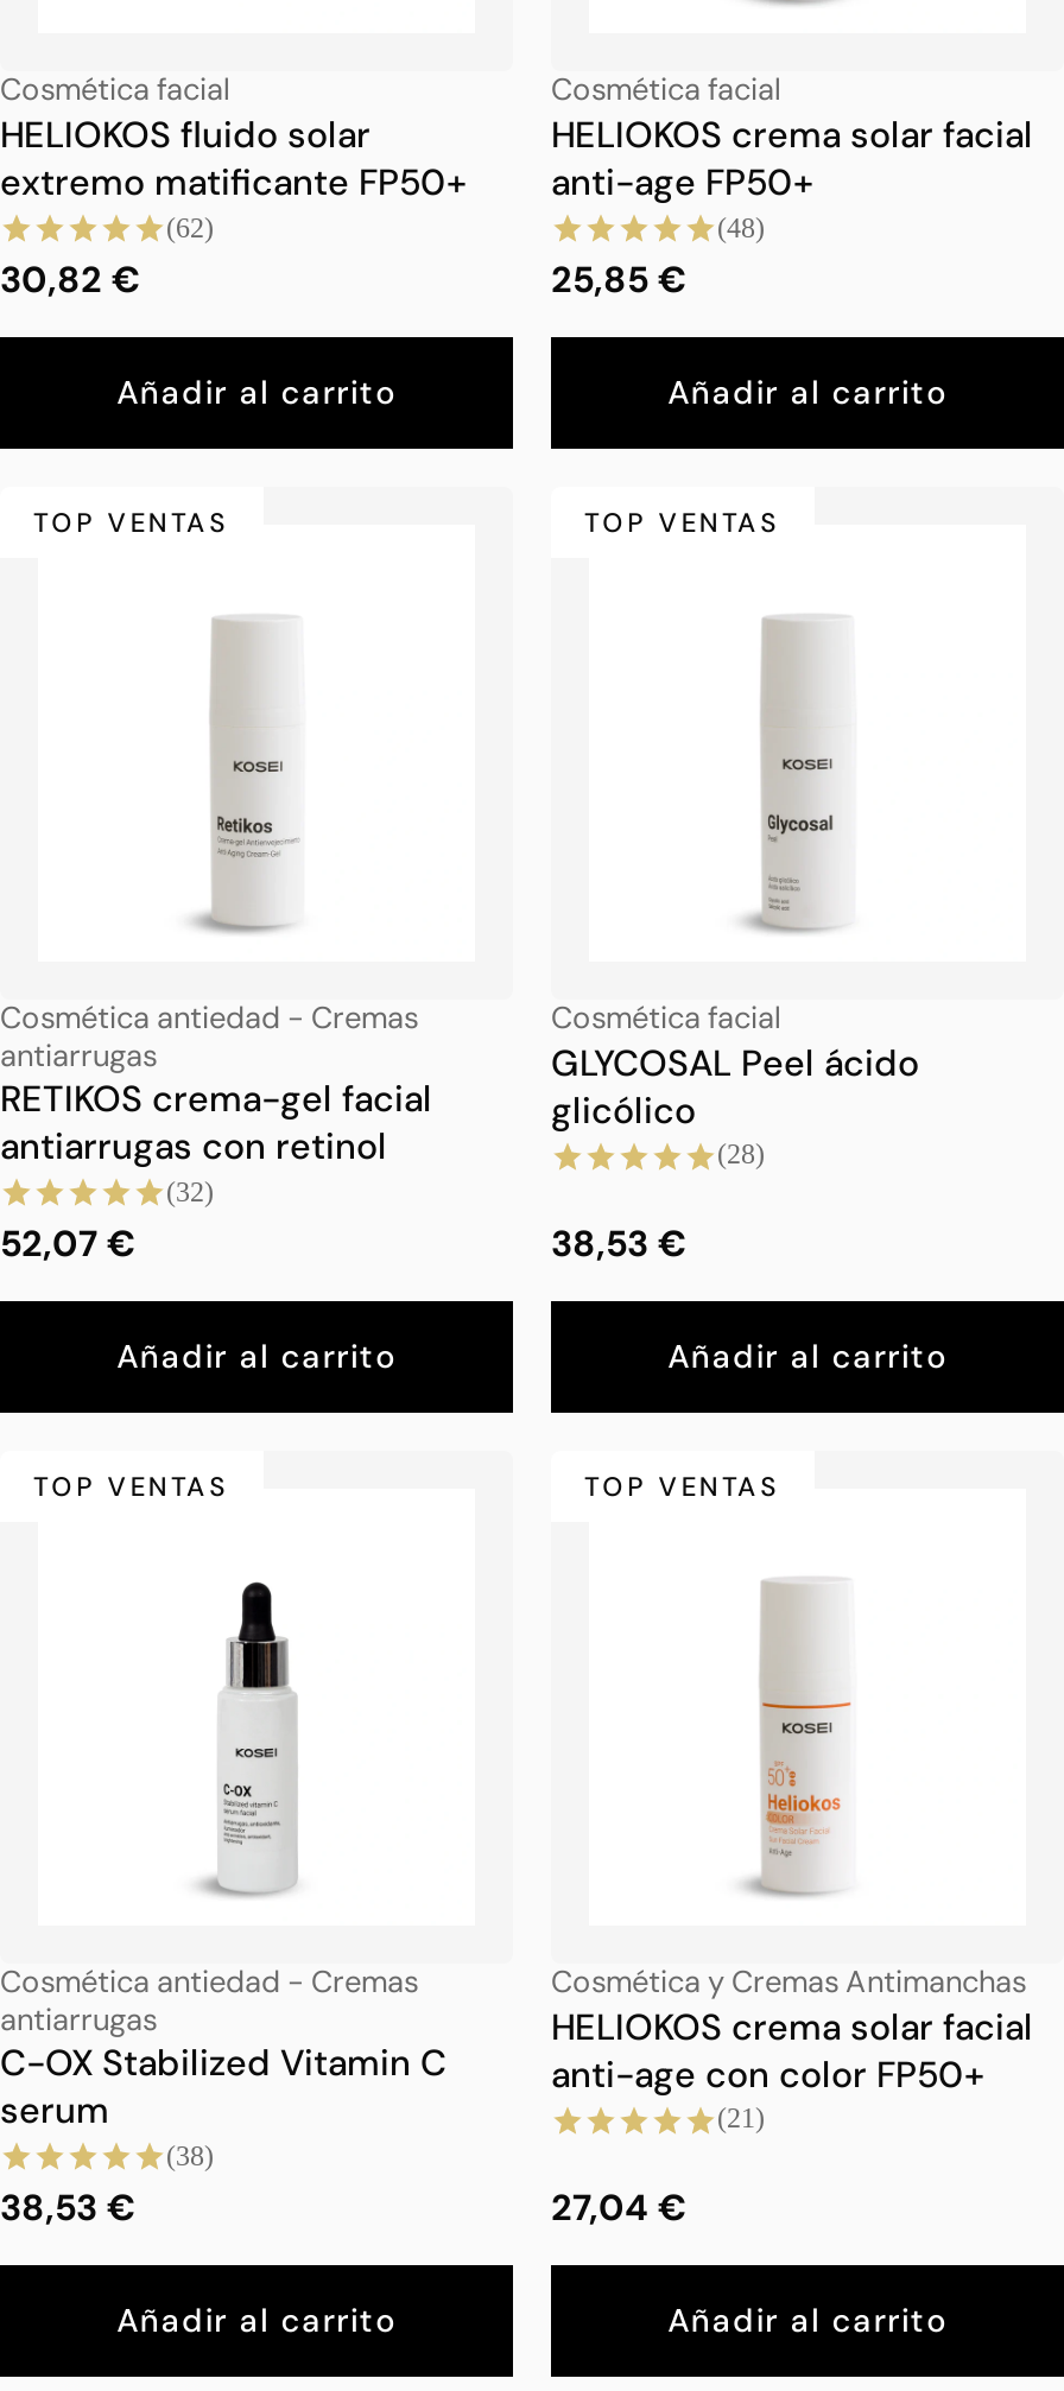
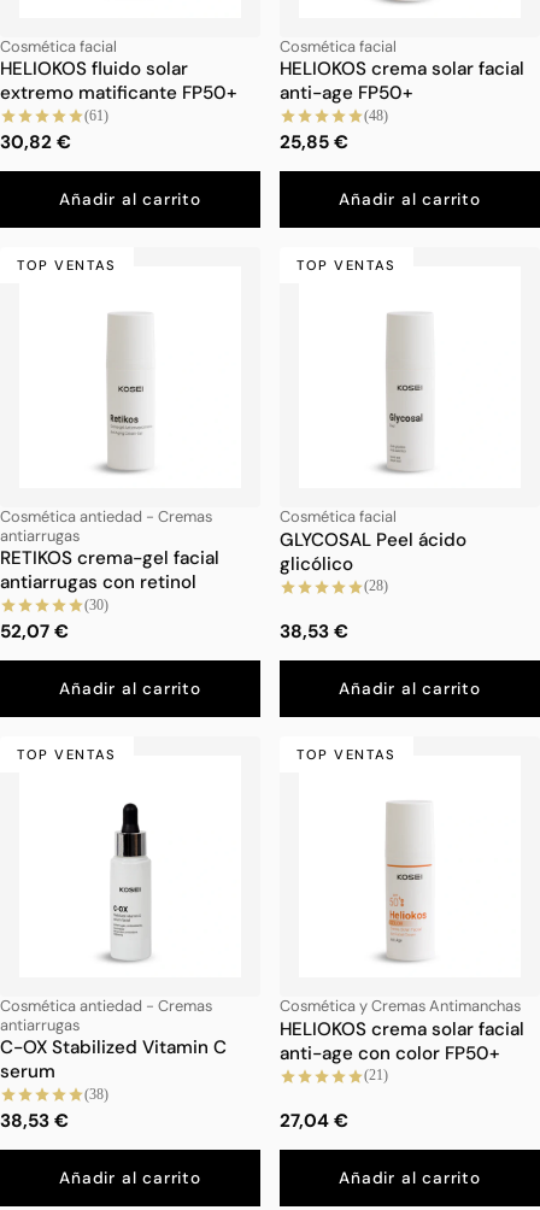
- (62)
+ (61)

- (32)
+ (30)
